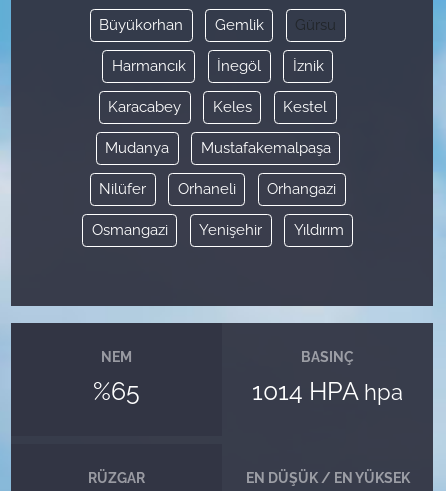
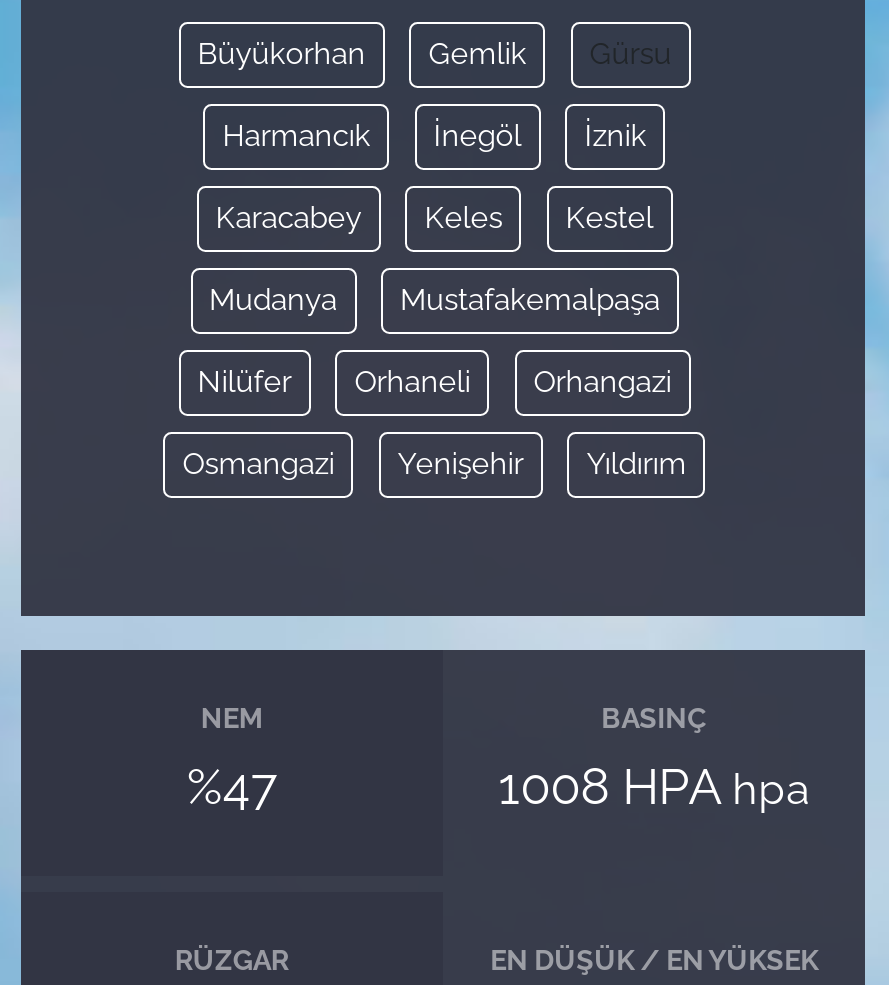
- %65
+ %47

- 1014 HPA hpa
+ 1008 HPA hpa
